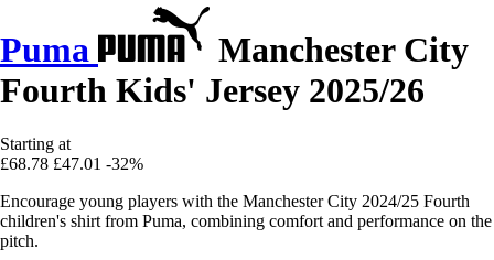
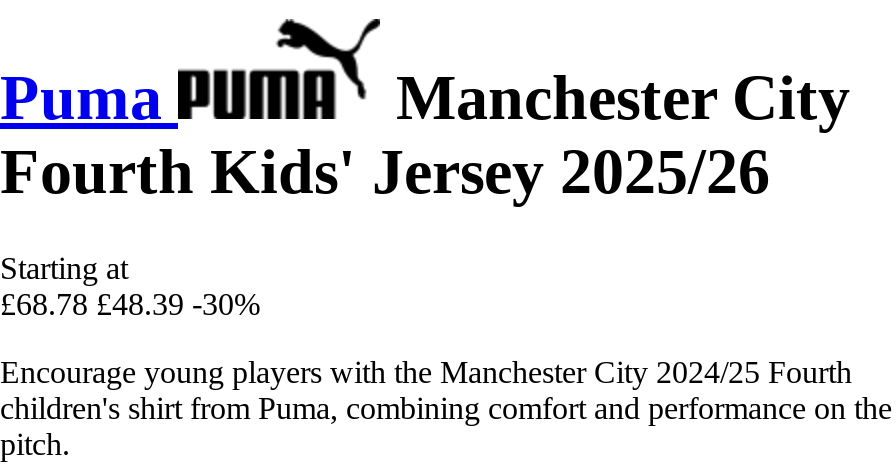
- £68.78 £47.01 -32%
+ £68.78 £48.39 -30%
